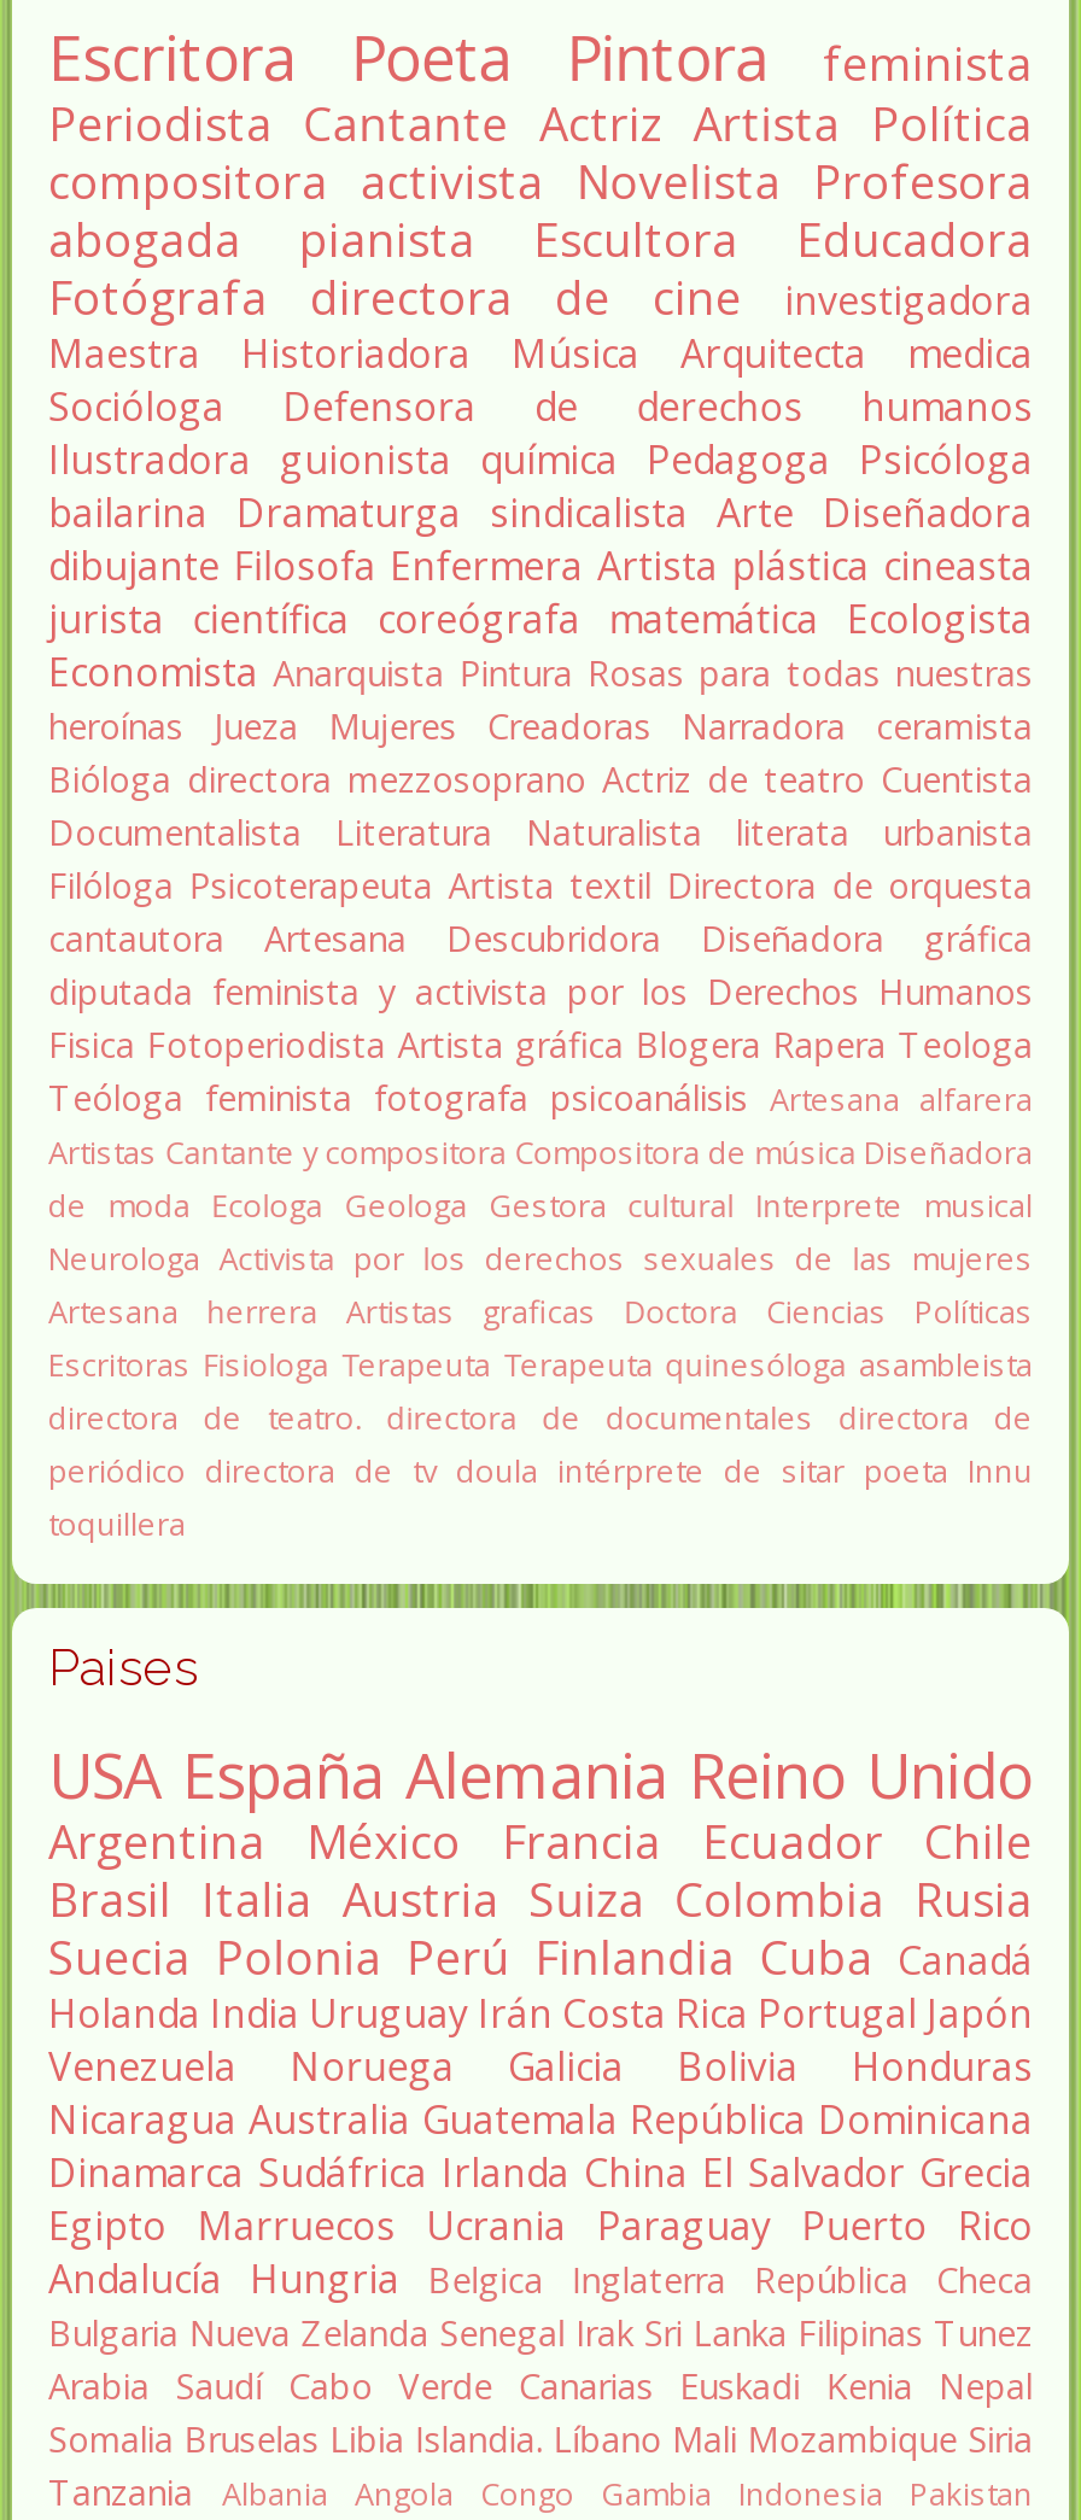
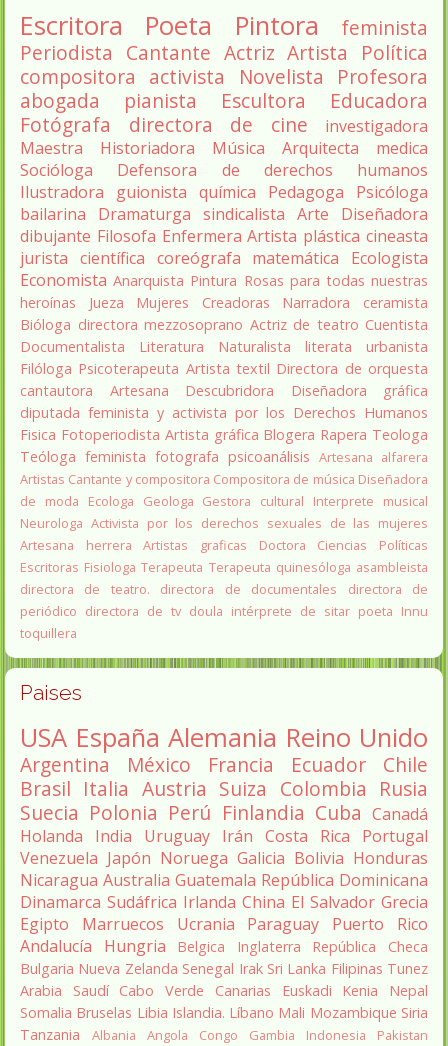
- Holanda India Uruguay Irán Costa Rica Portugal Japón
- Venezuela
- Noruega
- Galicia
- Bolivia
- Honduras
+ Holanda India Uruguay Irán Costa Rica Portugal
+ Venezuela Japón Noruega Galicia Bolivia Honduras
